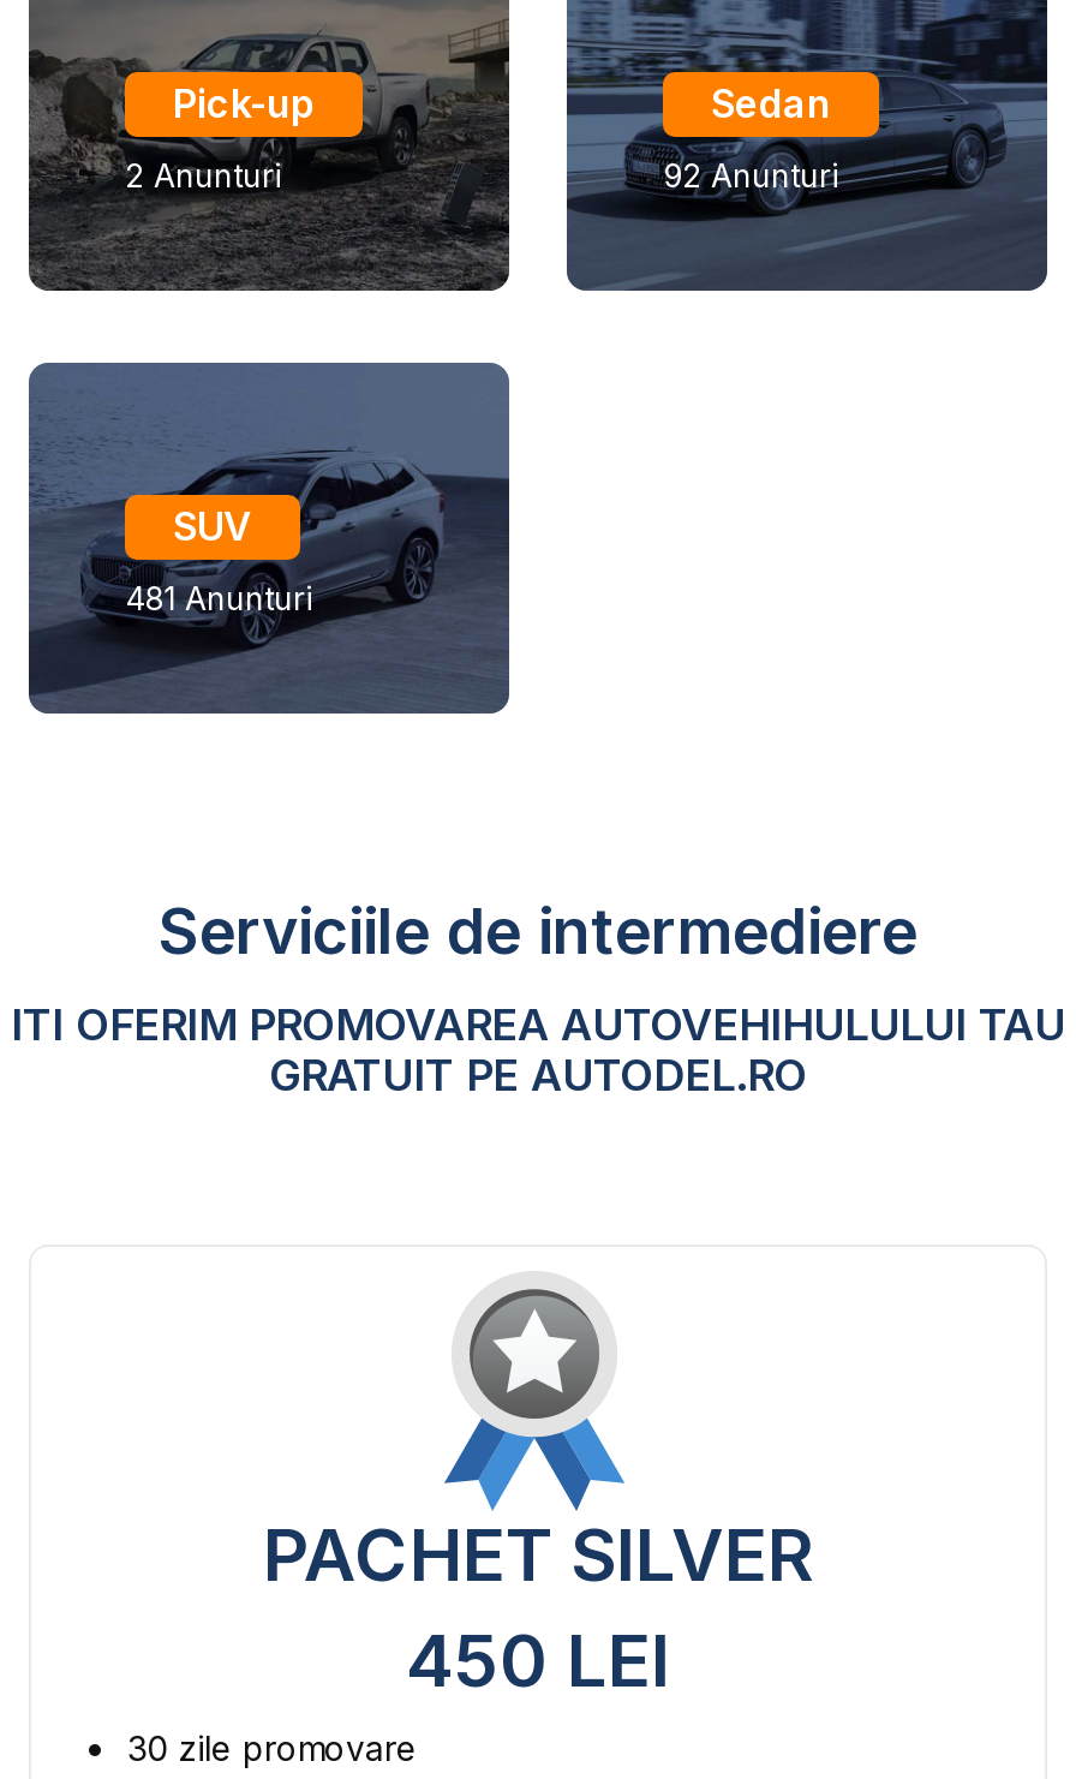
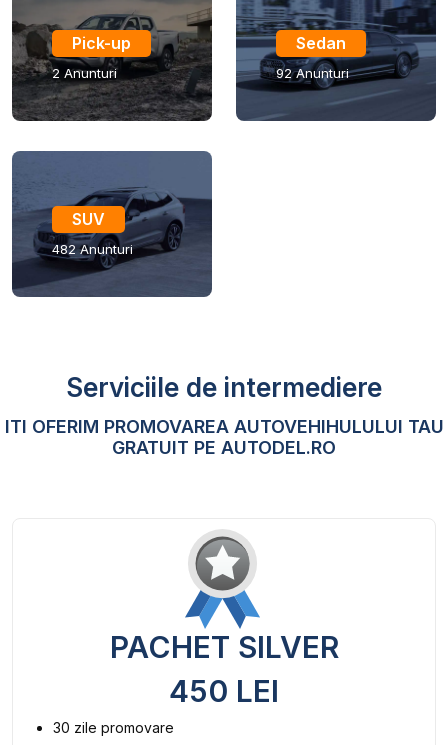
- 481 Anunturi
+ 482 Anunturi
